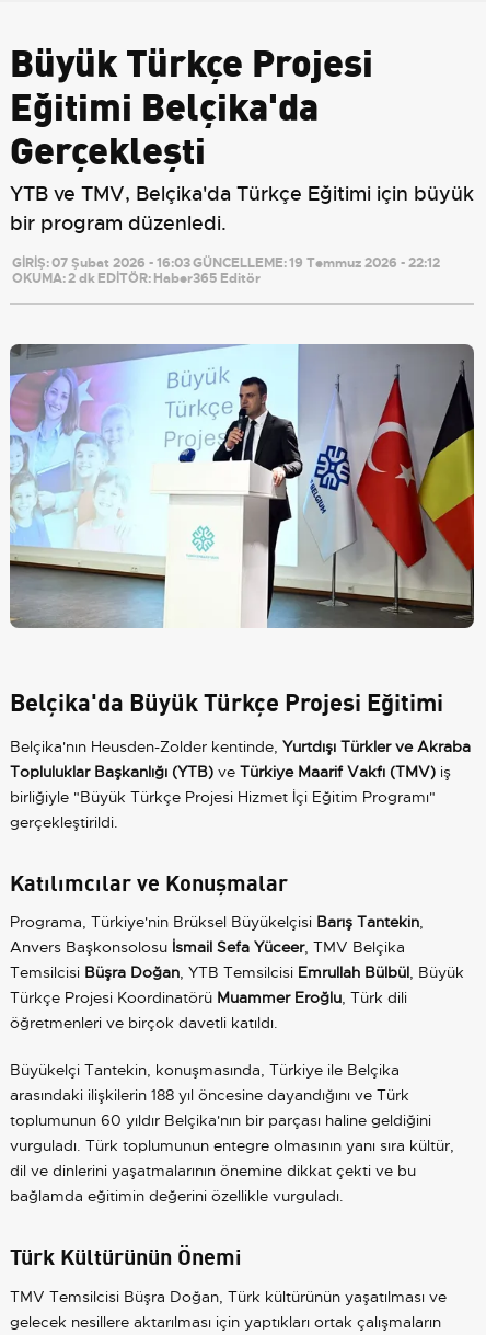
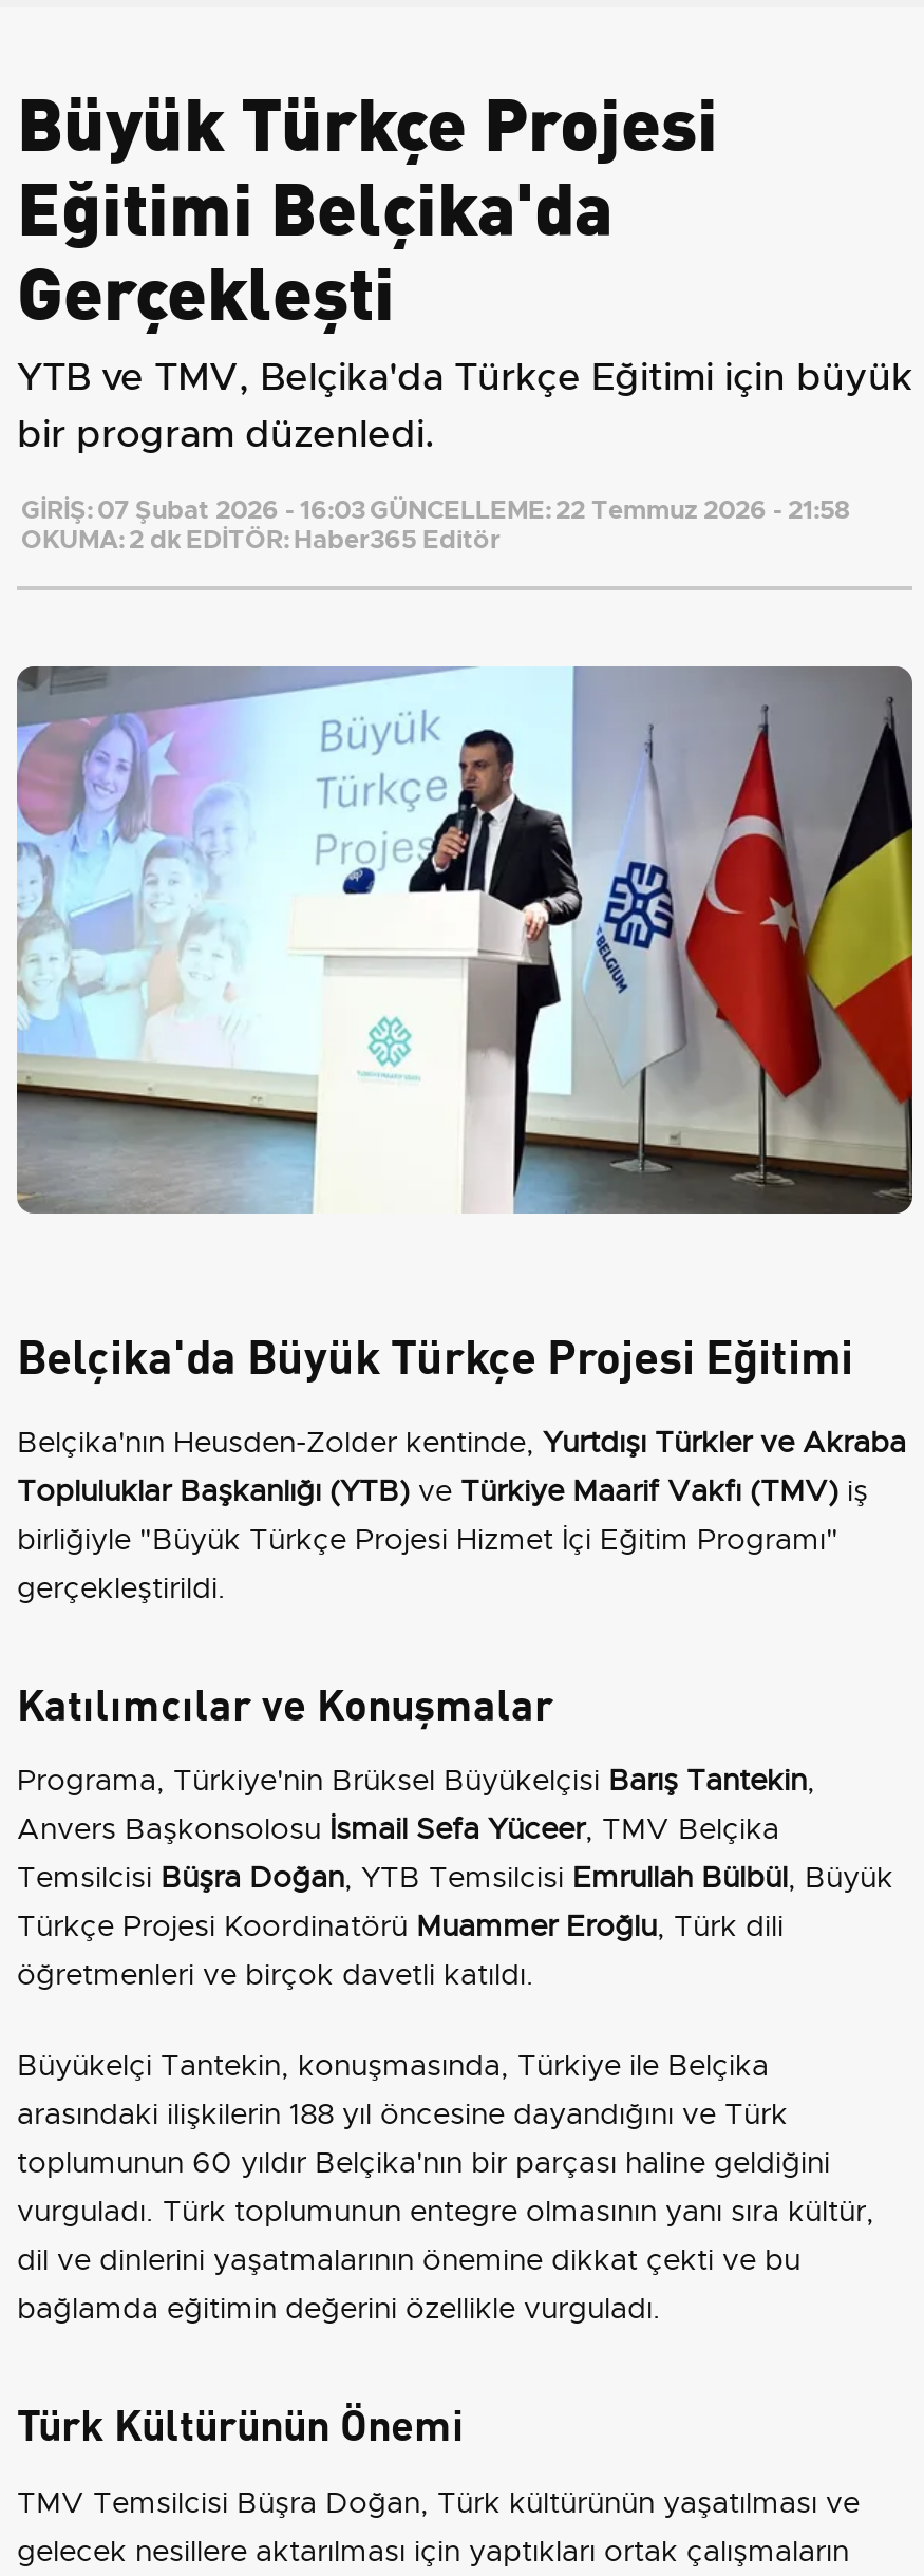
- GİRİŞ: 07 Şubat 2026 - 16:03 GÜNCELLEME: 19 Temmuz 2026 - 22:12
+ GİRİŞ: 07 Şubat 2026 - 16:03 GÜNCELLEME: 22 Temmuz 2026 - 21:58
